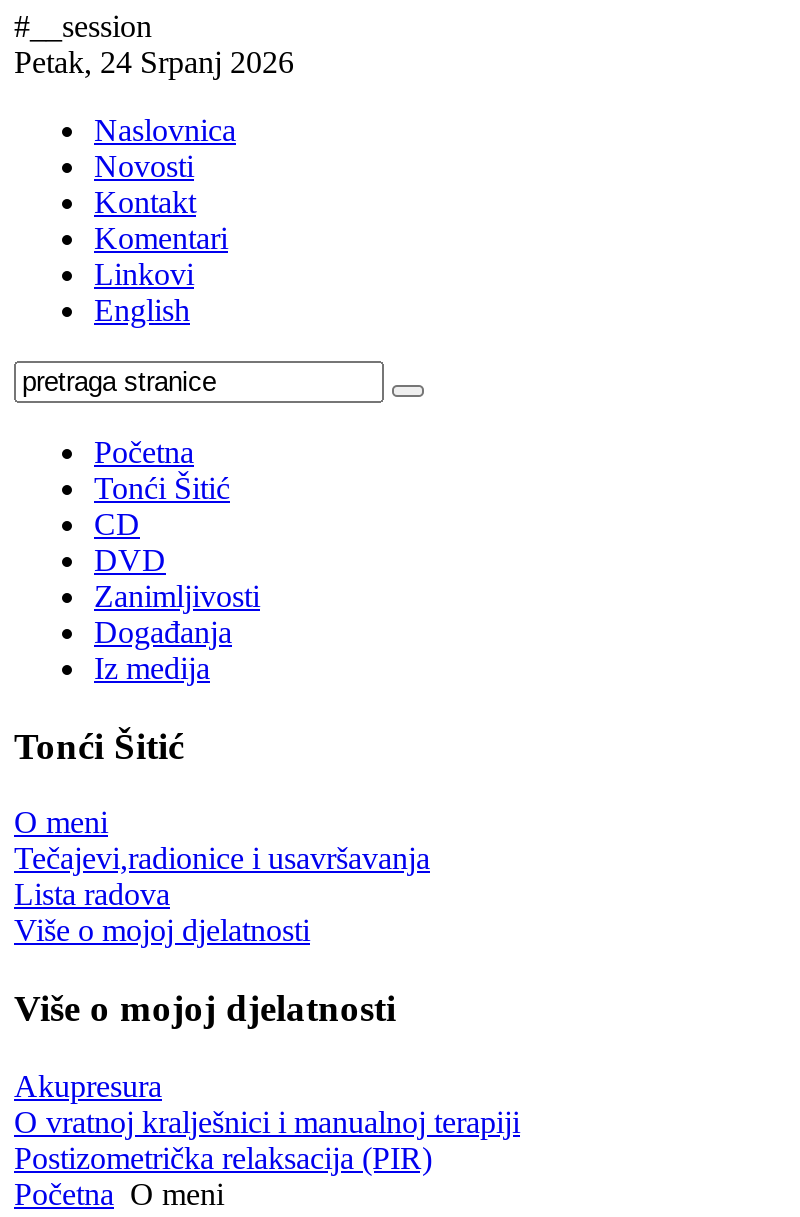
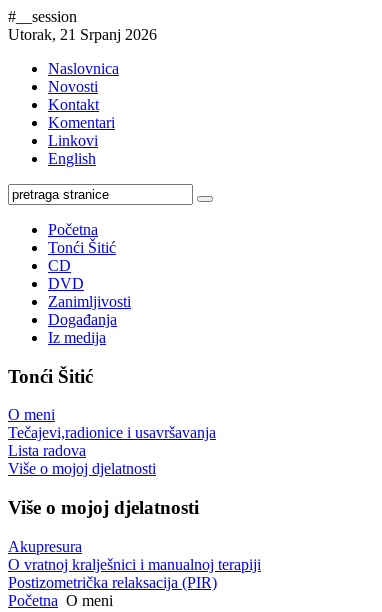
- Petak, 24 Srpanj 2026
+ Utorak, 21 Srpanj 2026
